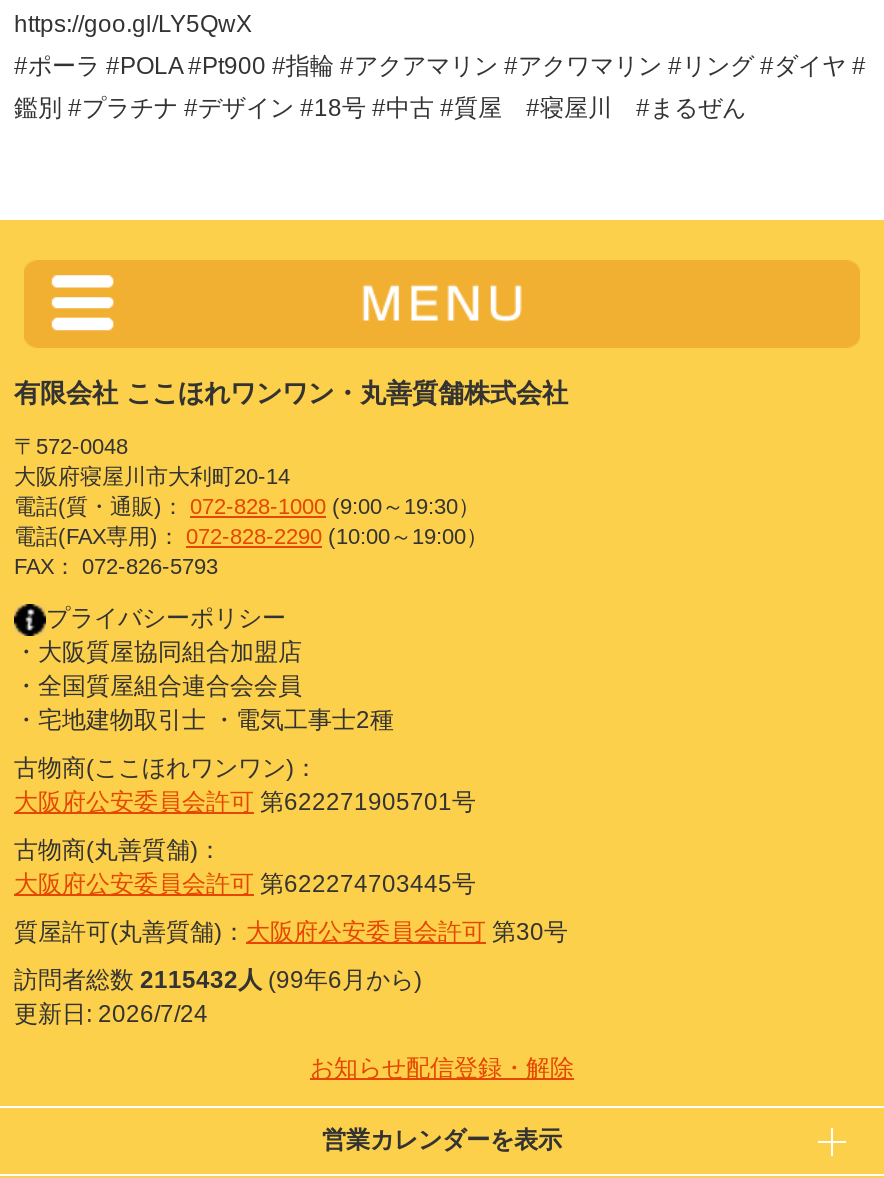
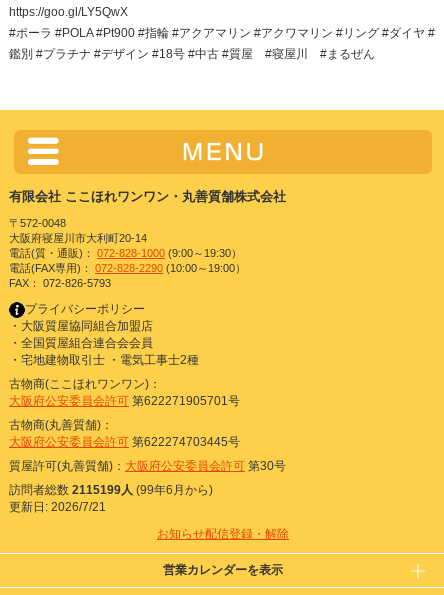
- 訪問者総数2115432人(99年6月から)
+ 訪問者総数2115199人(99年6月から)

- 更新日: 2026/7/24
+ 更新日: 2026/7/21
